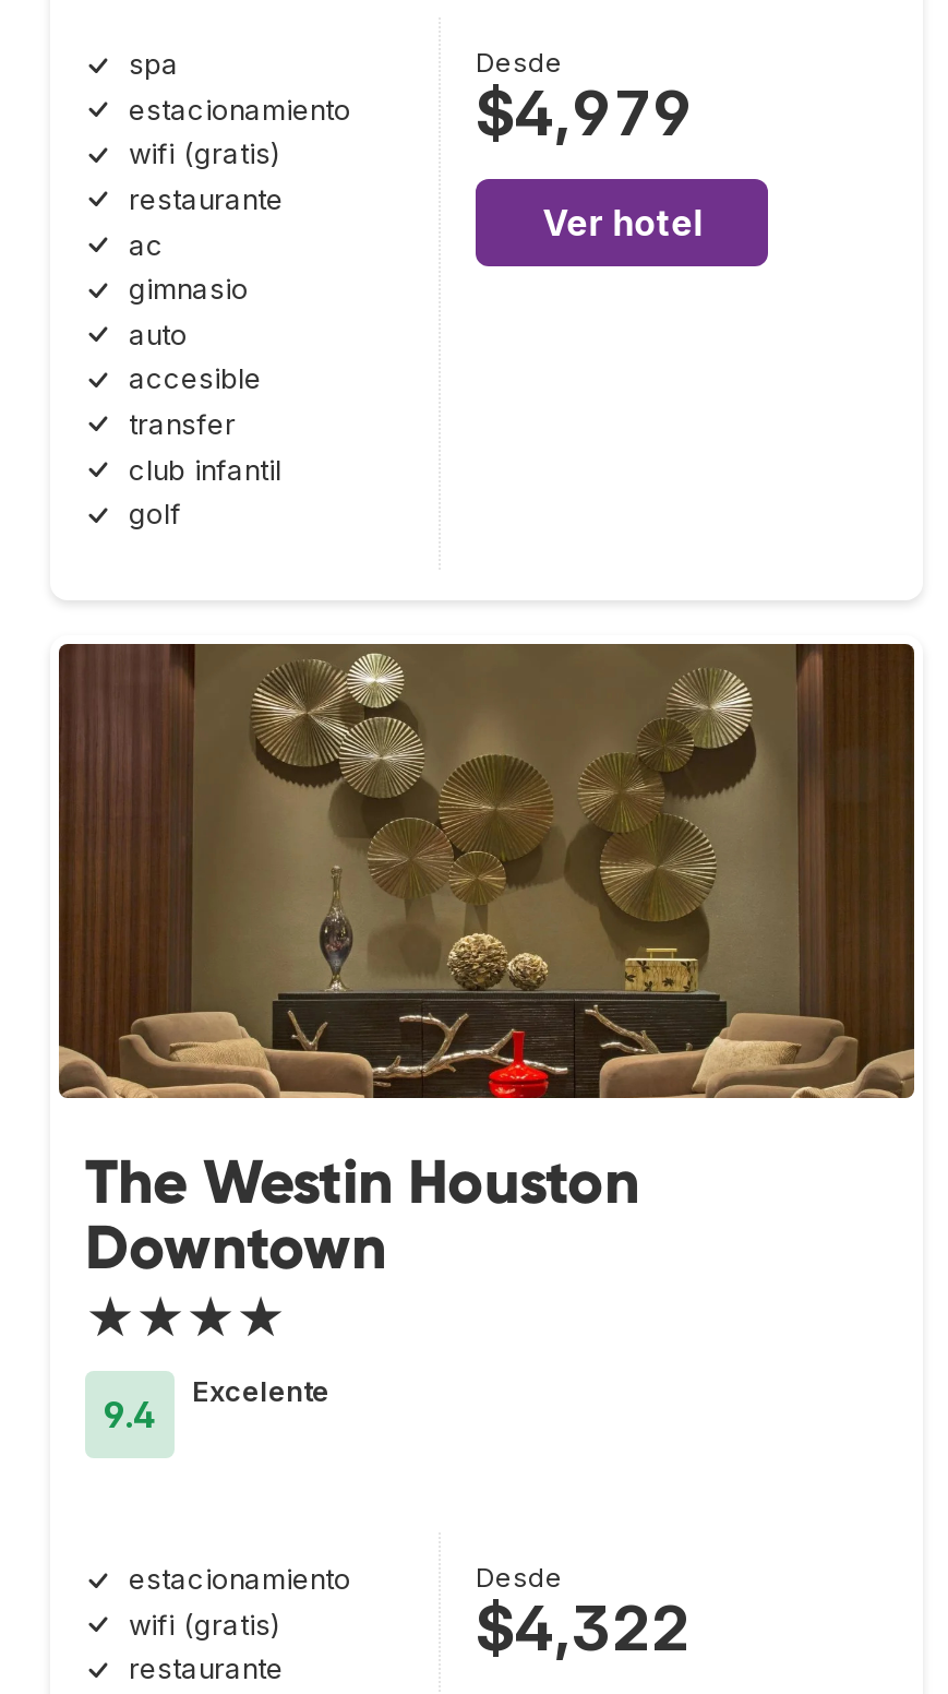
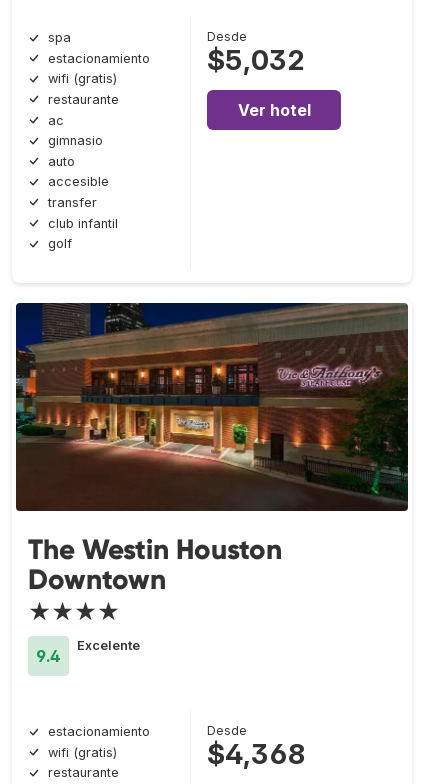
- $4,979
+ $5,032

- [image]
+ [image]

- $4,322
+ $4,368
